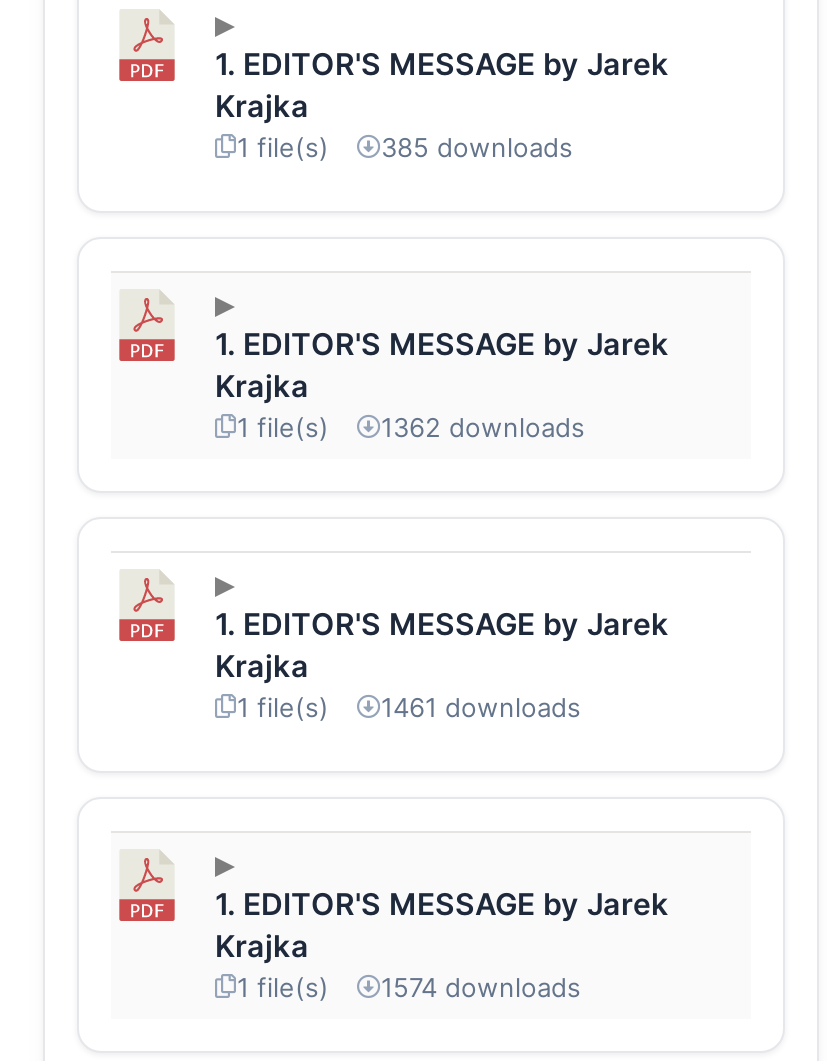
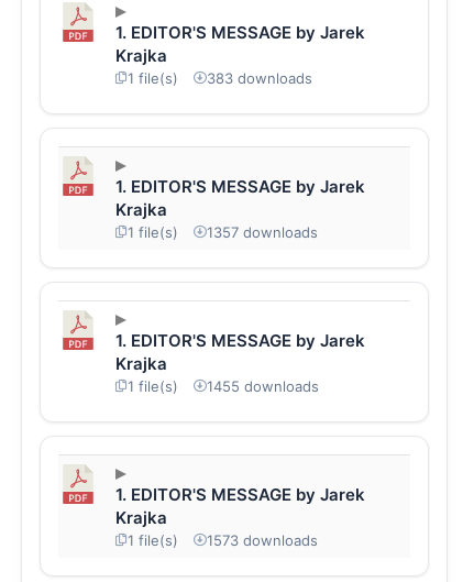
- 1 file(s) 385 downloads
+ 1 file(s) 383 downloads

- 1 file(s) 1362 downloads
+ 1 file(s) 1357 downloads

- 1 file(s) 1461 downloads
+ 1 file(s) 1455 downloads

- 1 file(s) 1574 downloads
+ 1 file(s) 1573 downloads
